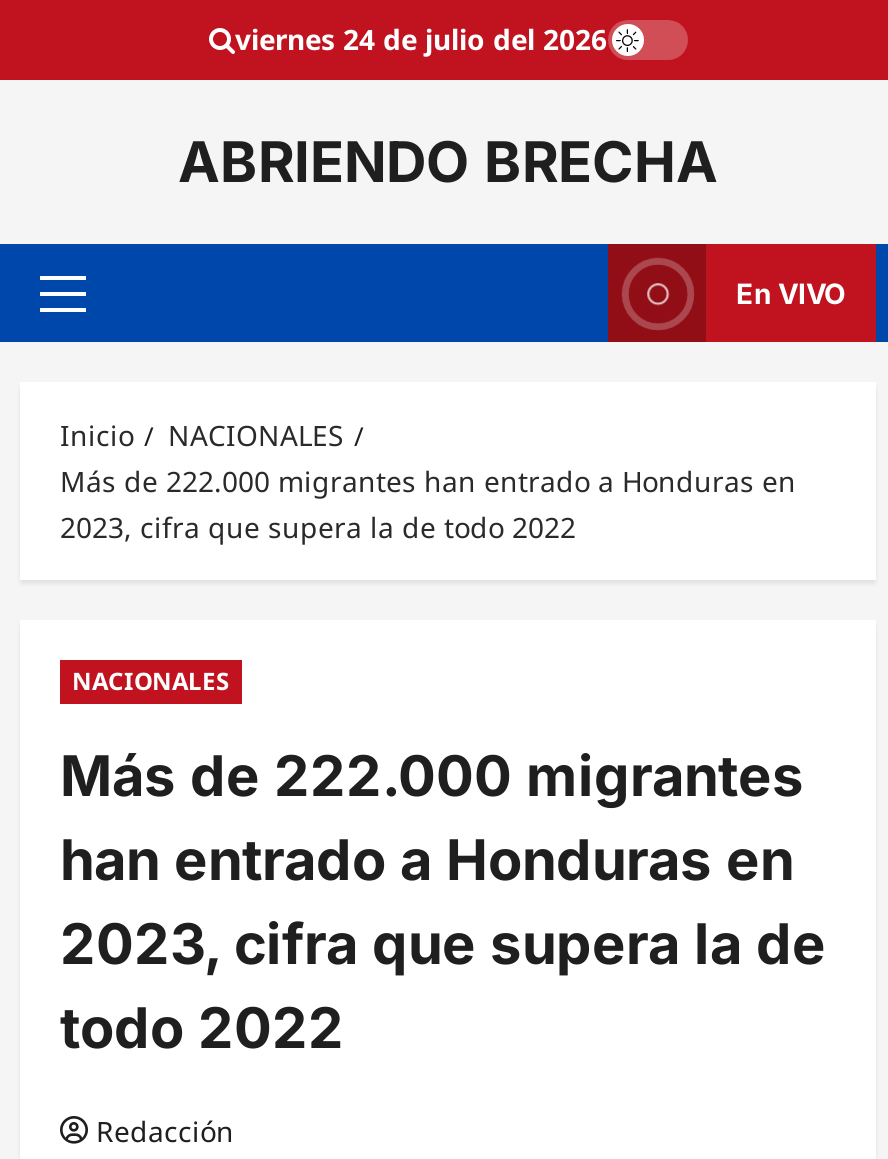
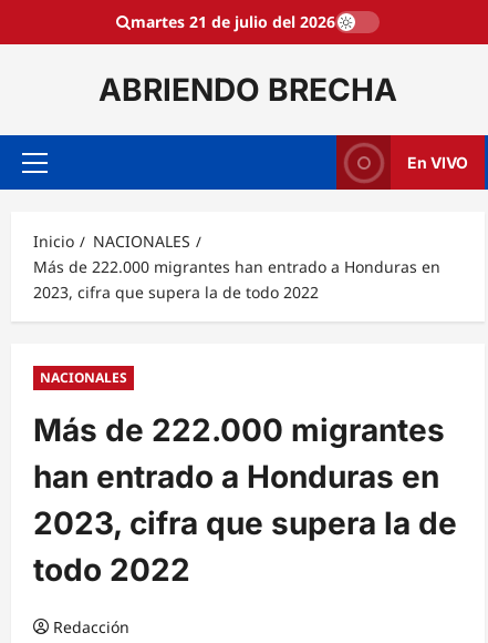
- viernes 24 de julio del 2026
+ martes 21 de julio del 2026
